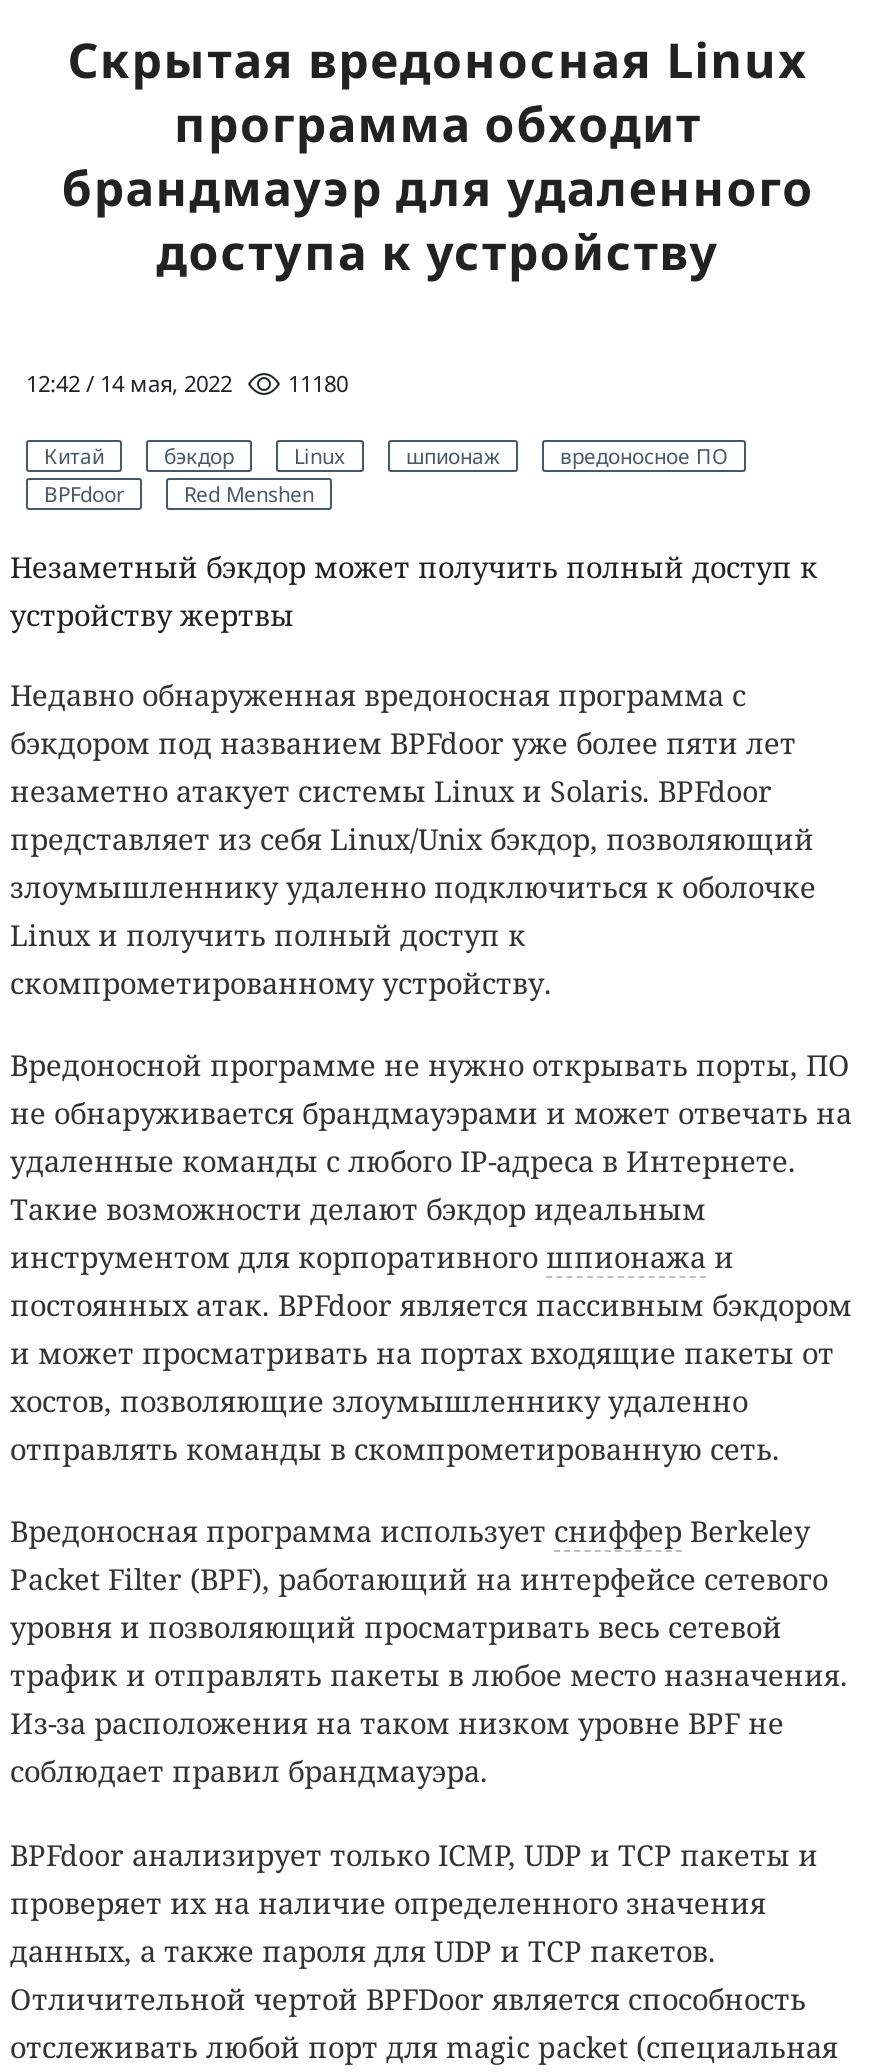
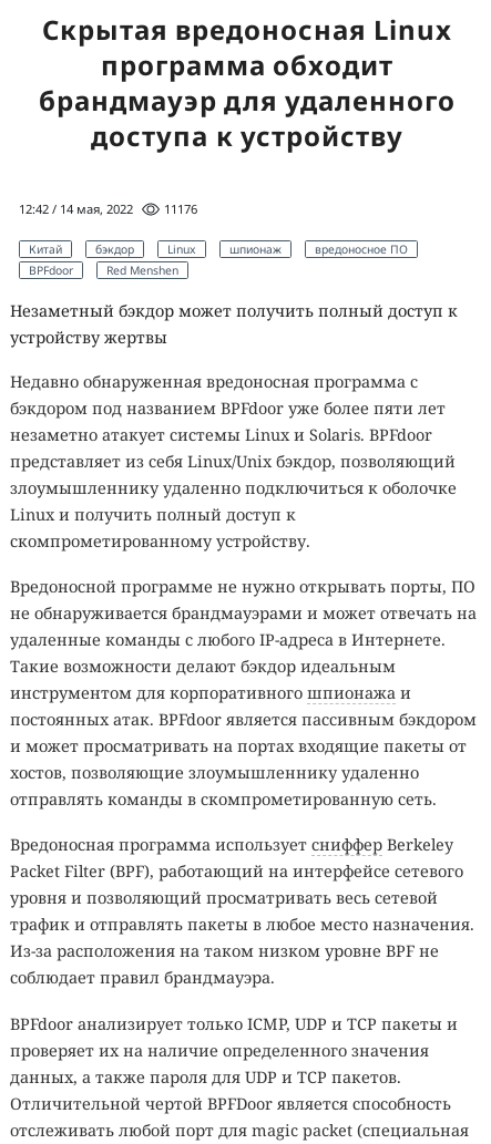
- 12:42 / 14 мая, 2022 11180
+ 12:42 / 14 мая, 2022 11176
